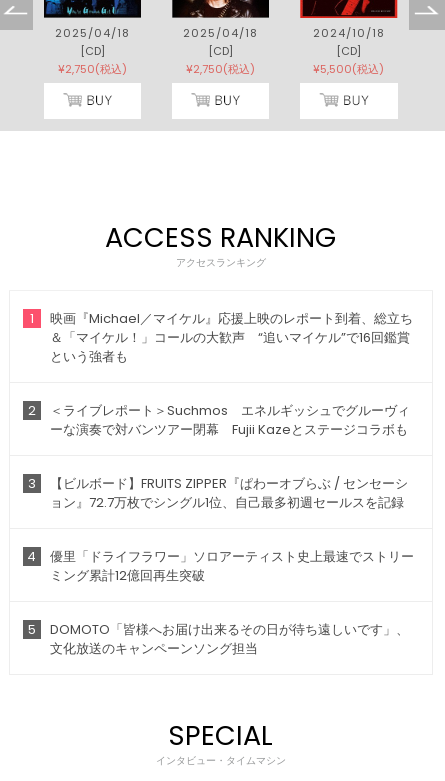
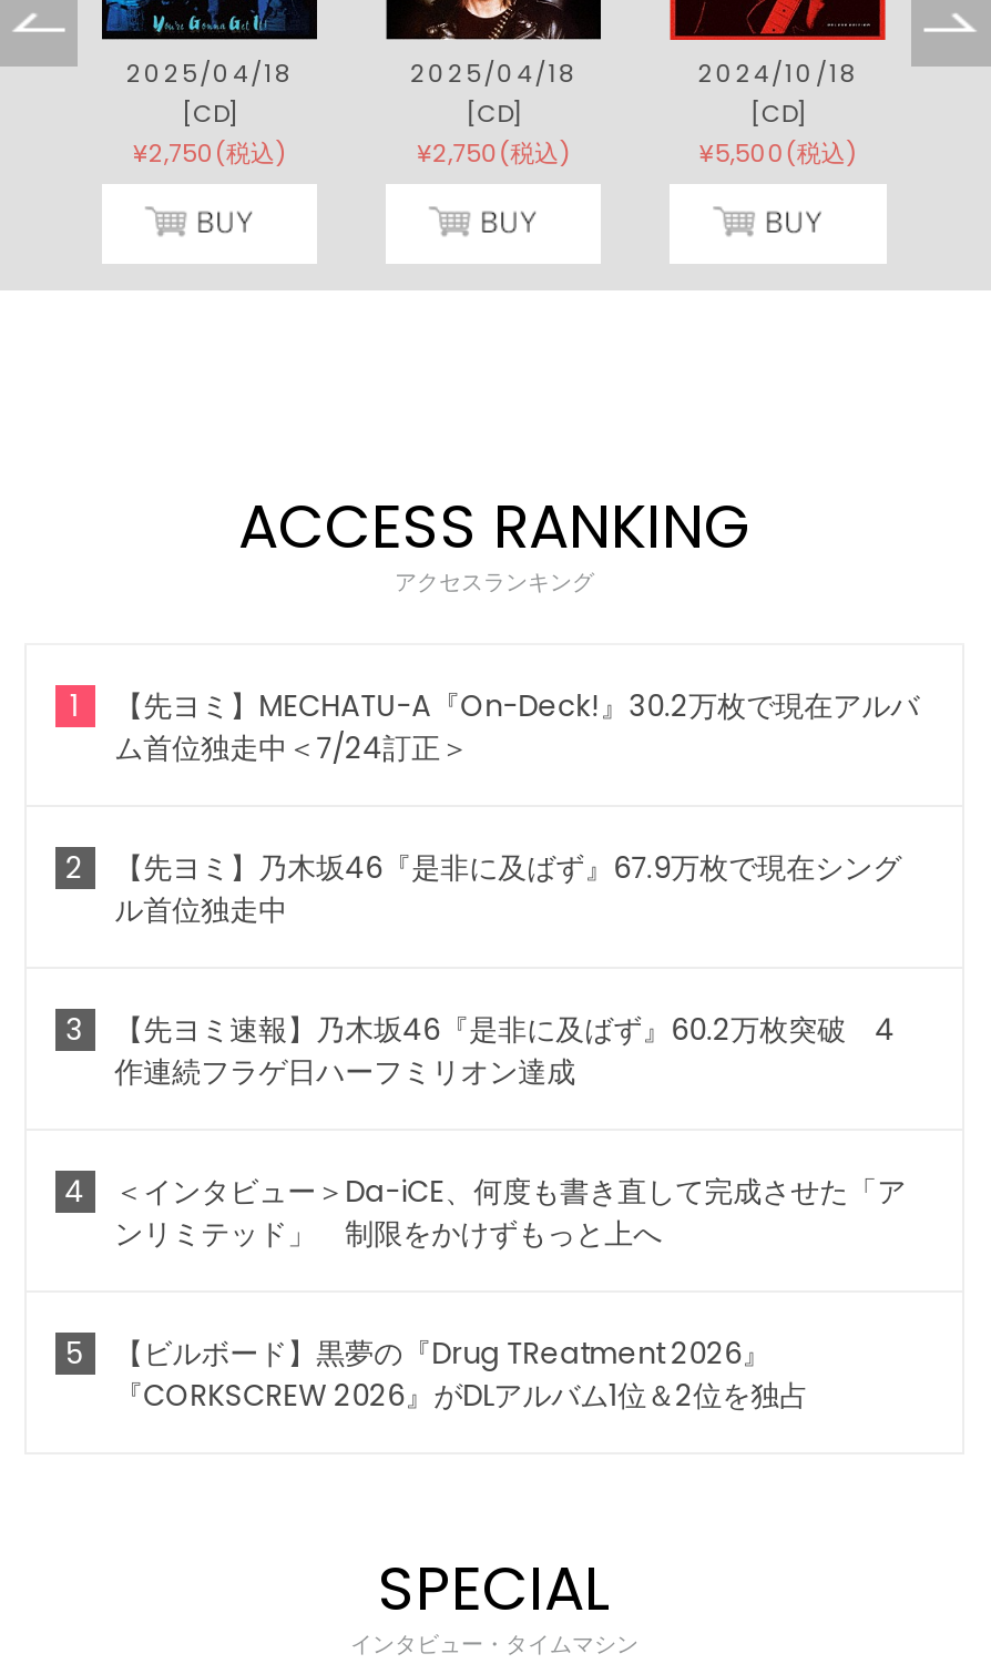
- 映画『Michael／マイケル』応援上映のレポート到着、総立ち
- ＆「マイケル！」コールの大歓声 “追いマイケル”で16回鑑賞
- という強者も
+ 【先ヨミ】MECHATU-A『On-Deck!』30.2万枚で現在アルバ
+ ム首位独走中＜7/24訂正＞

- ＜ライブレポート＞Suchmos エネルギッシュでグルーヴィ
- ーな演奏で対バンツアー閉幕 Fujii Kazeとステージコラボも
+ 【先ヨミ】乃木坂46『是非に及ばず』67.9万枚で現在シング
+ ル首位独走中

- 【ビルボード】FRUITS ZIPPER『ぱわーオブらぶ / センセーシ
- ョン』72.7万枚でシングル1位、自己最多初週セールスを記録
+ 【先ヨミ速報】乃木坂46『是非に及ばず』60.2万枚突破 4
+ 作連続フラゲ日ハーフミリオン達成

- 優里「ドライフラワー」ソロアーティスト史上最速でストリー
- ミング累計12億回再生突破
+ ＜インタビュー＞Da-iCE、何度も書き直して完成させた「ア
+ ンリミテッド」 制限をかけずもっと上へ

- DOMOTO「皆様へお届け出来るその日が待ち遠しいです」、
- 文化放送のキャンペーンソング担当
+ 【ビルボード】黒夢の『Drug TReatment 2026』
+ 『CORKSCREW 2026』がDLアルバム1位＆2位を独占
